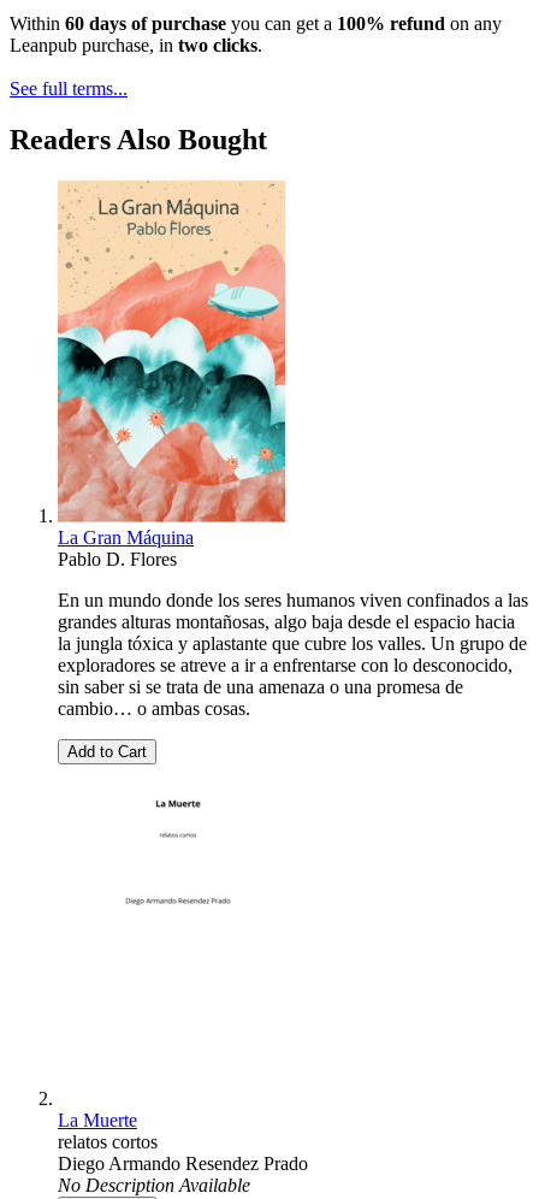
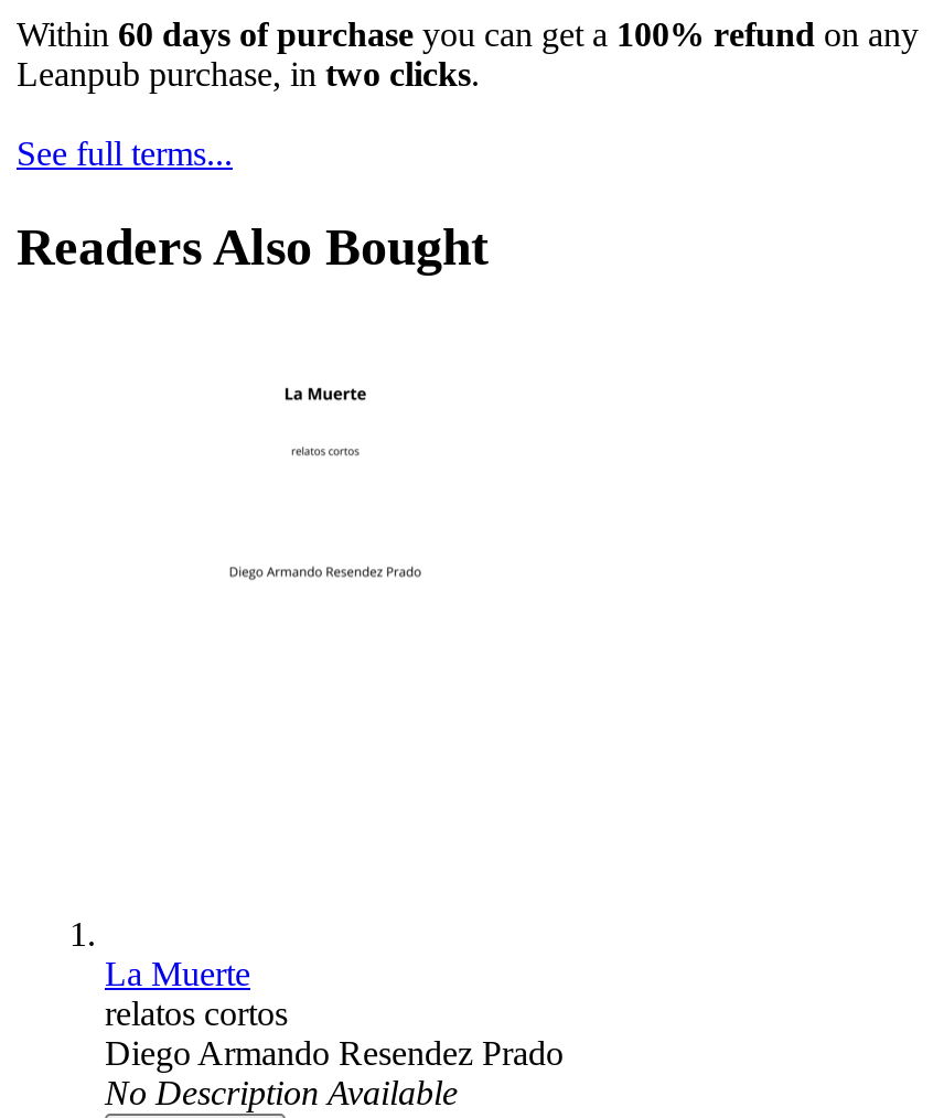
- [image]
- La Gran Máquina
- Pablo D. Flores
- En un mundo donde los seres humanos viven confinados a las
- grandes alturas montañosas, algo baja desde el espacio hacia
- la jungla tóxica y aplastante que cubre los valles. Un grupo de
- exploradores se atreve a ir a enfrentarse con lo desconocido,
- sin saber si se trata de una amenaza o una promesa de
- cambio… o ambas cosas.
- Add to Cart
